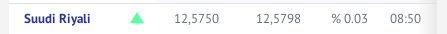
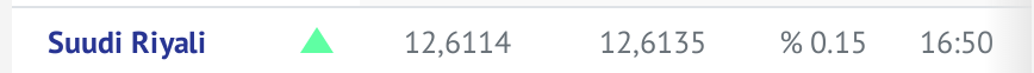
- 12,5750
+ 12,6114

- 12,5798
+ 12,6135

- % 0.03
+ % 0.15

- 08:50
+ 16:50
